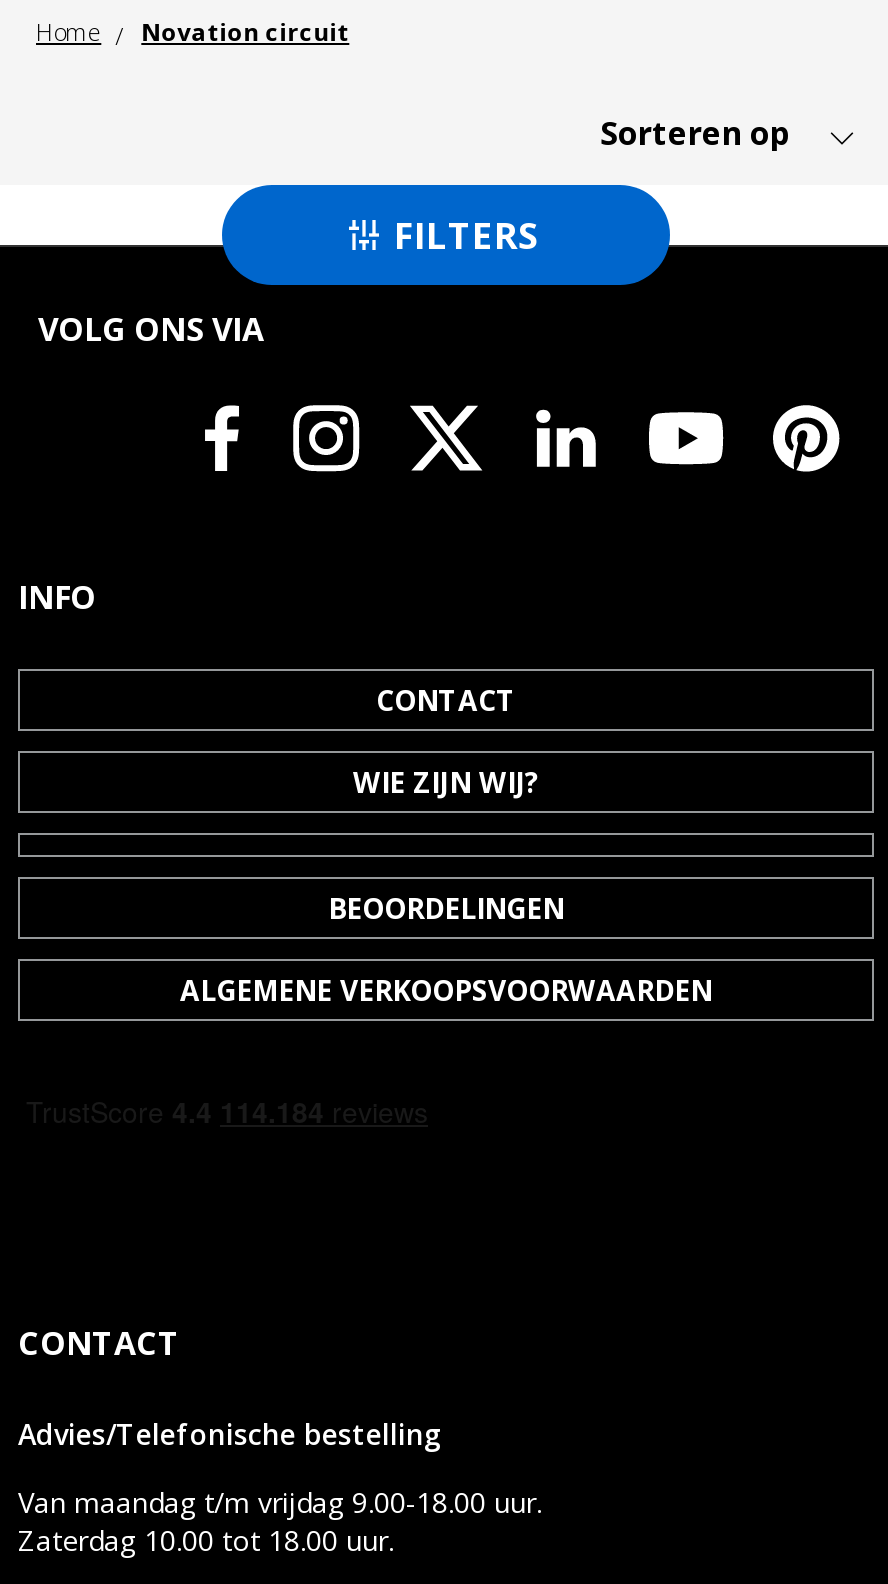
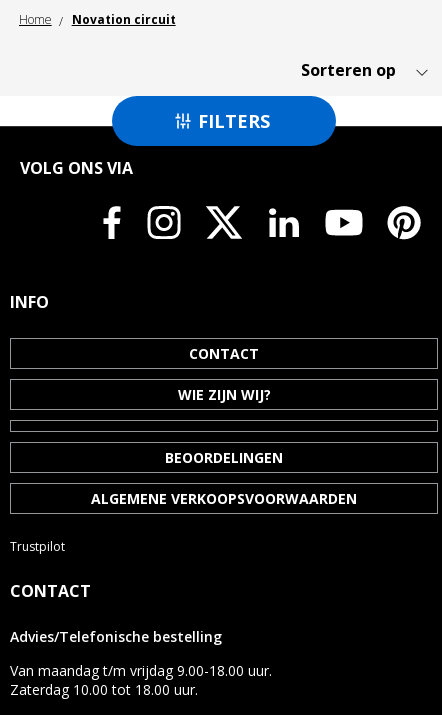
+ Trustpilot
